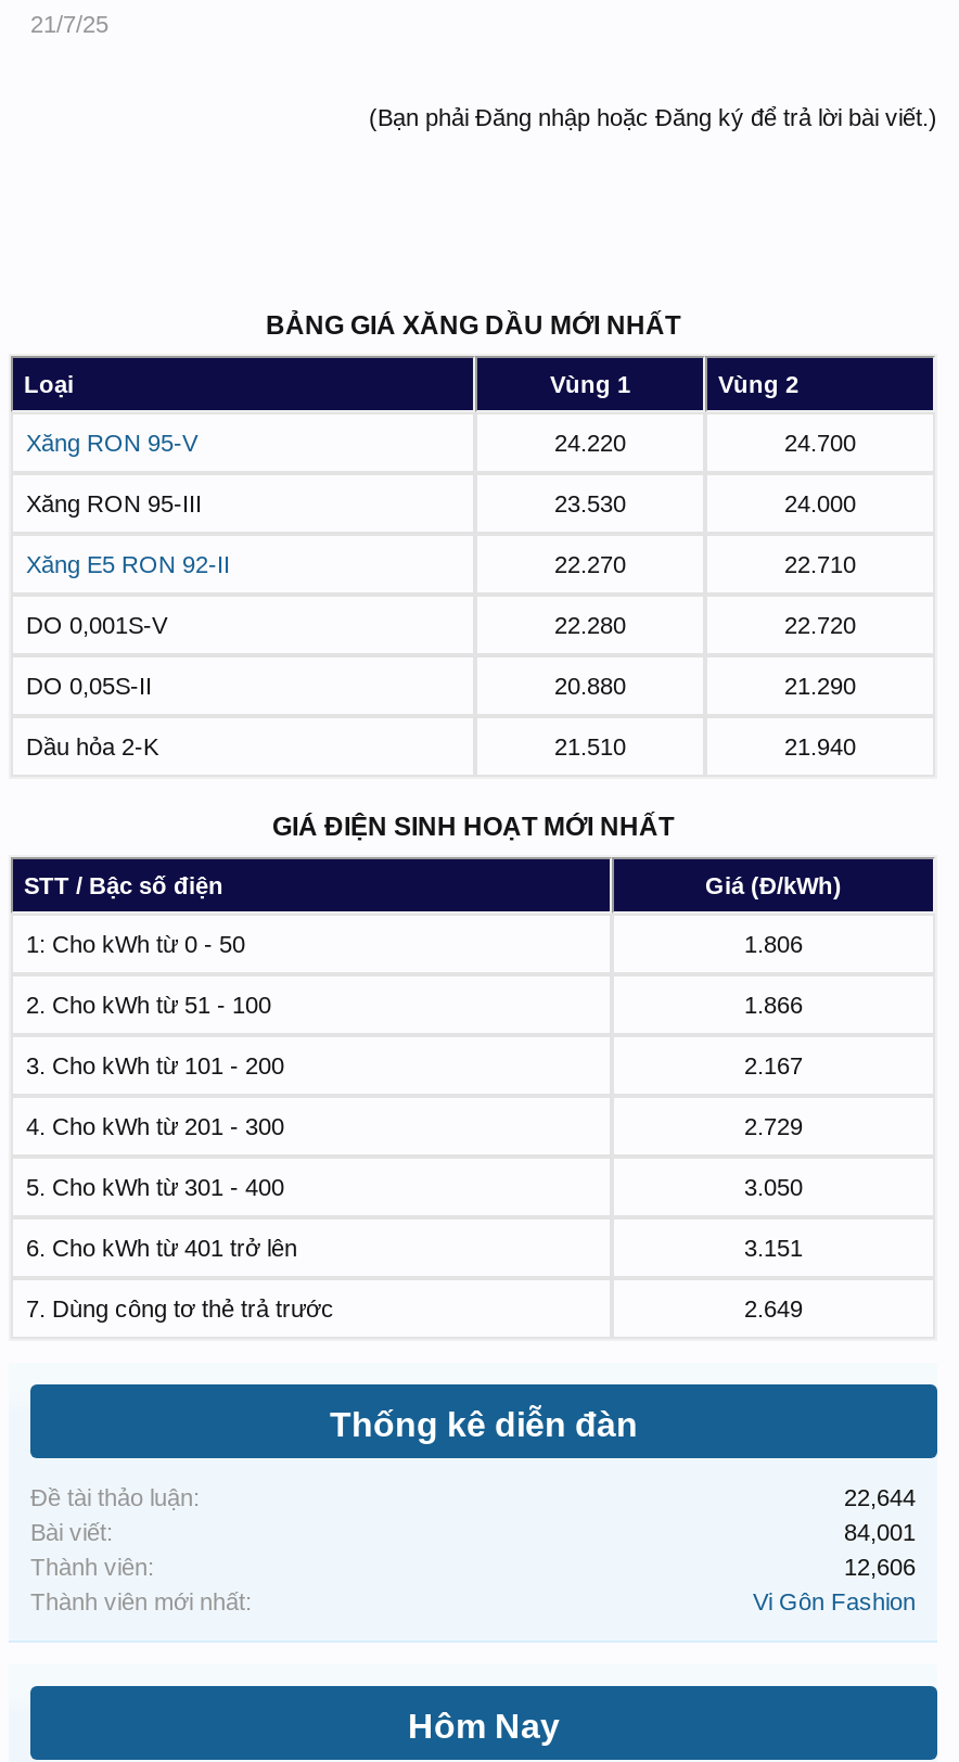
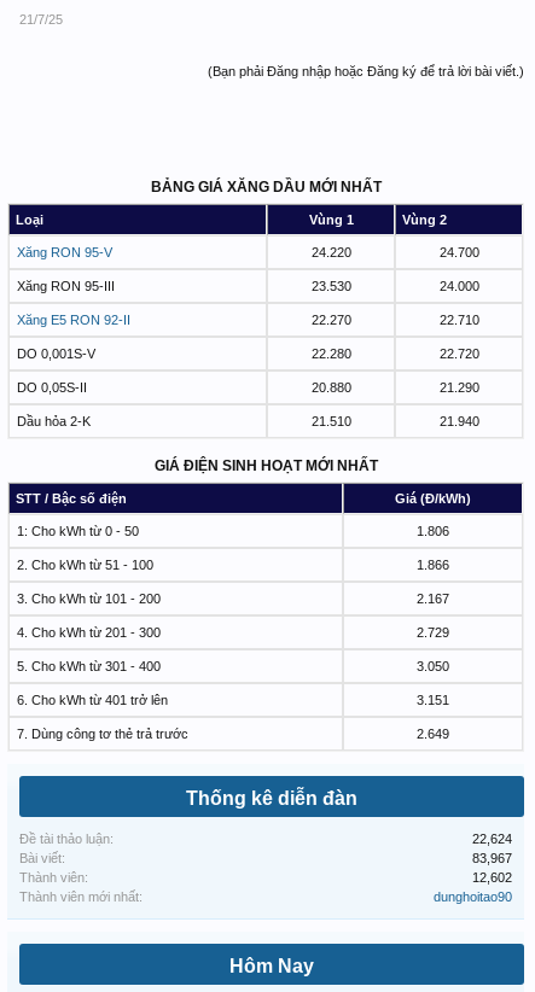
- 22,644
+ 22,624

- 84,001
+ 83,967

- 12,606
+ 12,602

- Vi Gôn Fashion
+ dunghoitao90
